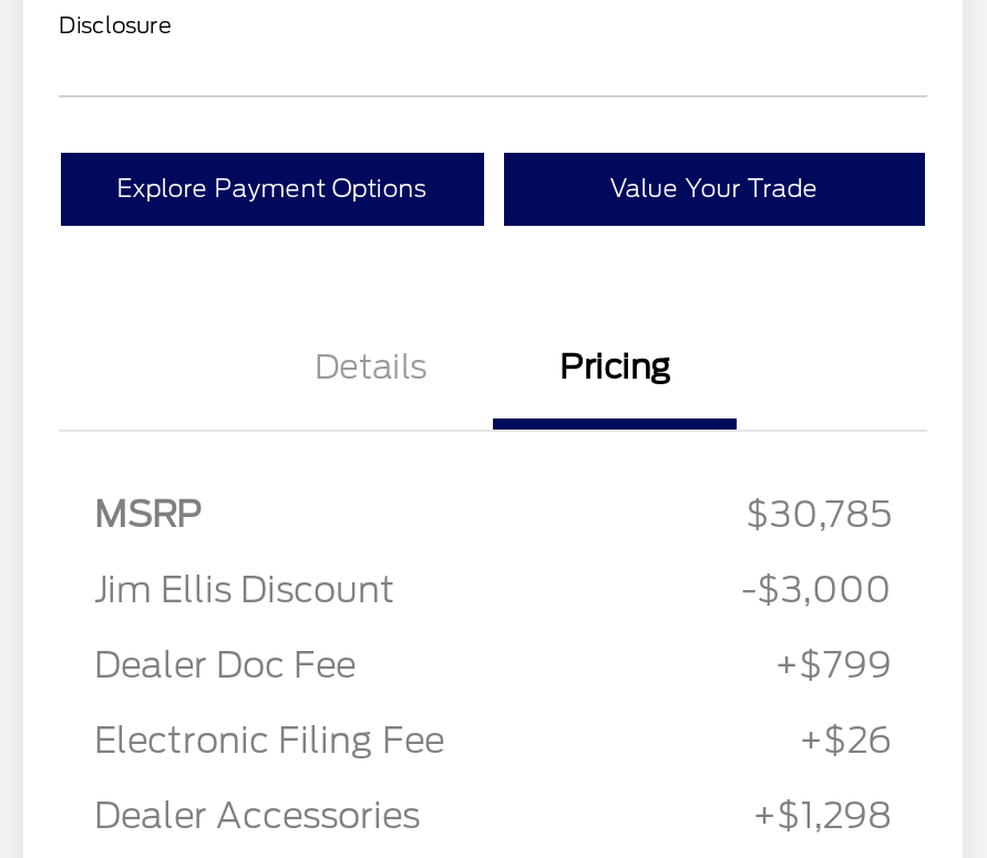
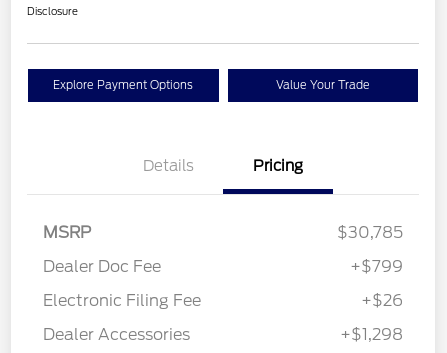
- Jim Ellis Discount
- -$3,000
